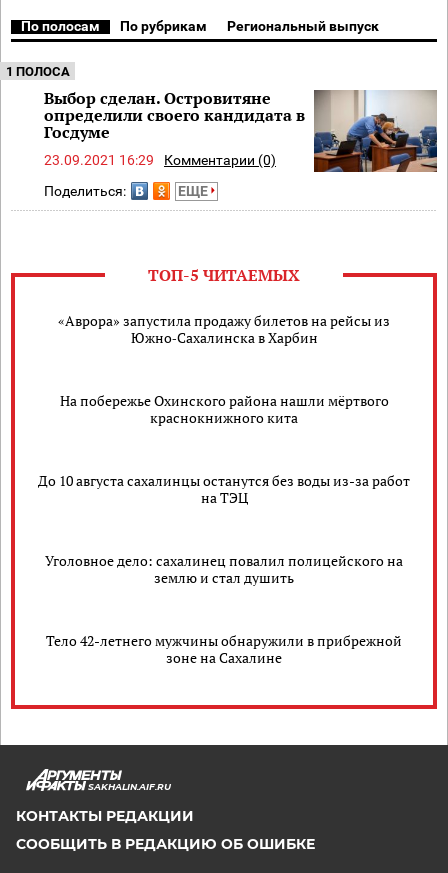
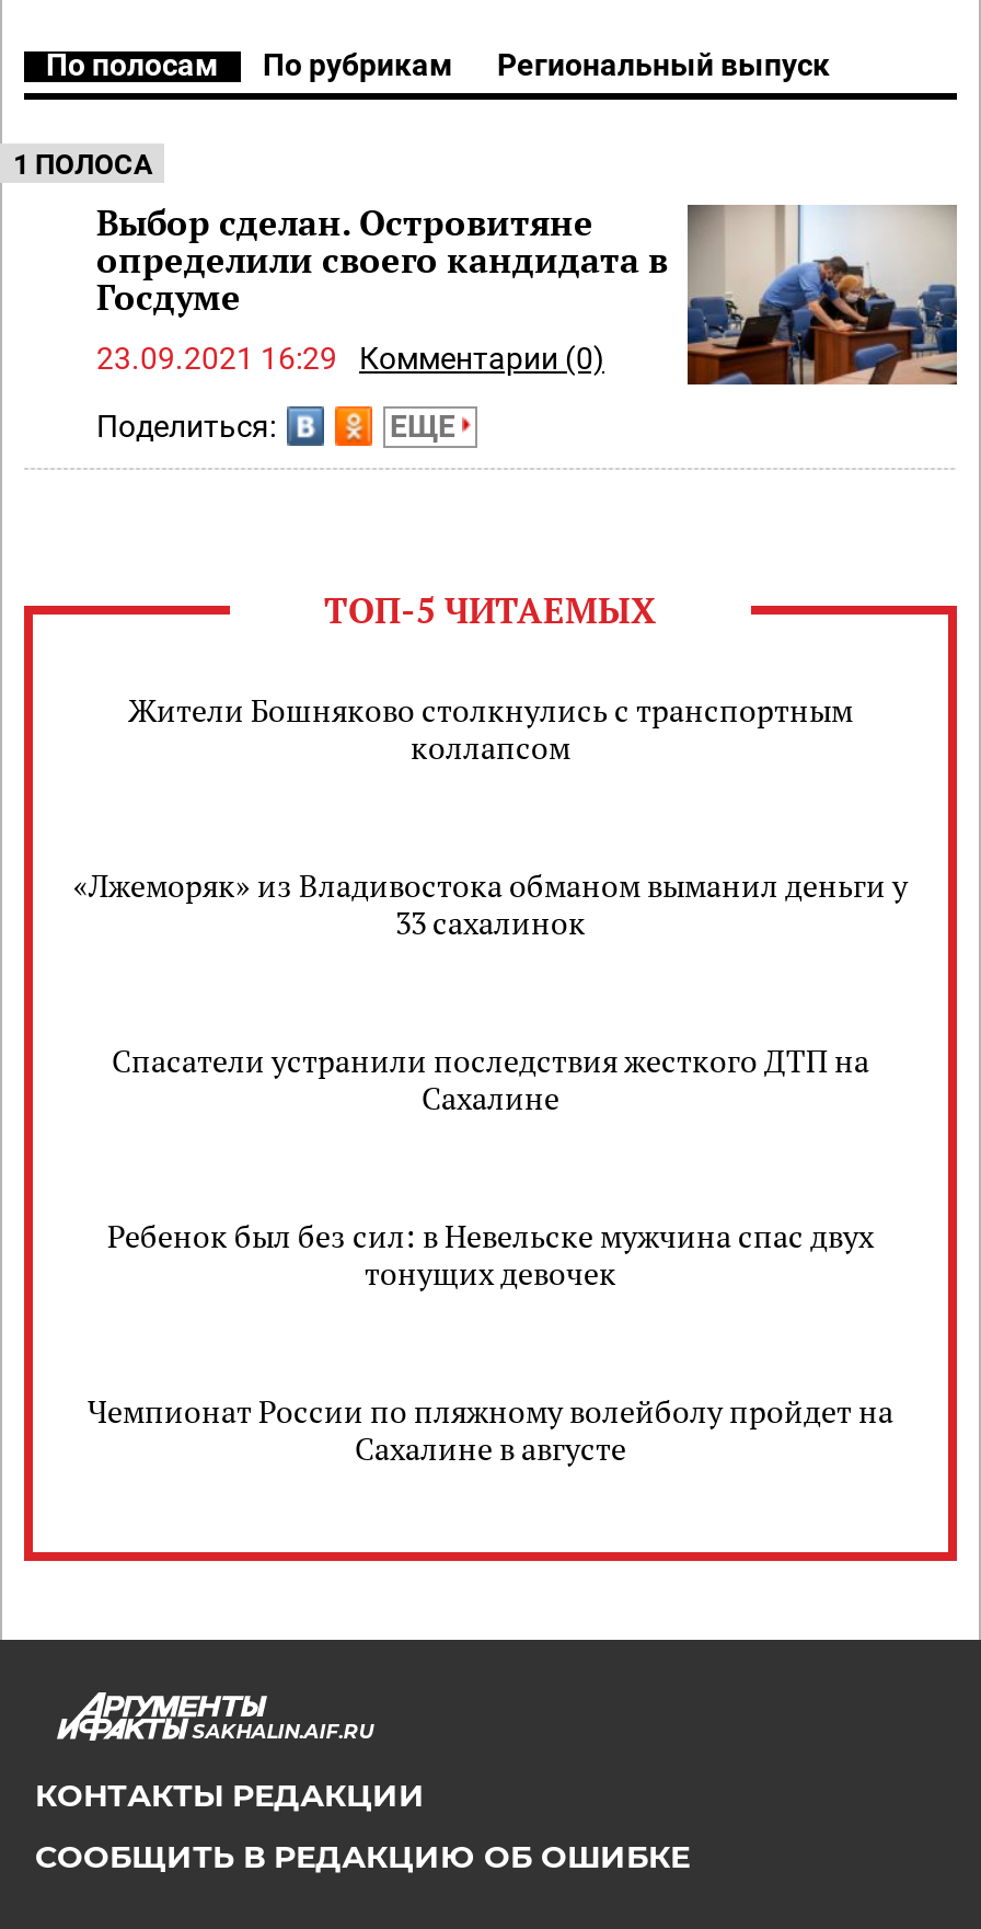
- «Аврора» запустила продажу билетов на рейсы из
- Южно‑Сахалинска в Харбин
+ Жители Бошняково столкнулись с транспортным
+ коллапсом

- На побережье Охинского района нашли мёртвого
- краснокнижного кита
+ «Лжеморяк» из Владивостока обманом выманил деньги у
+ 33 сахалинок

- До 10 августа сахалинцы останутся без воды из-за работ
- на ТЭЦ
+ Спасатели устранили последствия жесткого ДТП на
+ Сахалине

- Уголовное дело: сахалинец повалил полицейского на
- землю и стал душить
+ Ребенок был без сил: в Невельске мужчина спас двух
+ тонущих девочек

- Тело 42-летнего мужчины обнаружили в прибрежной
- зоне на Сахалине
+ Чемпионат России по пляжному волейболу пройдет на
+ Сахалине в августе
